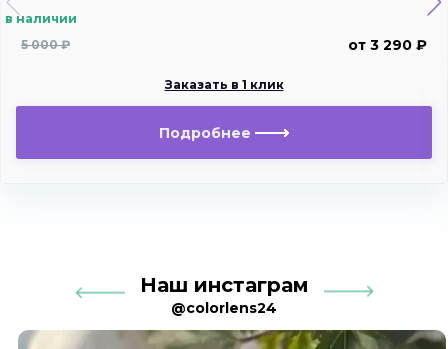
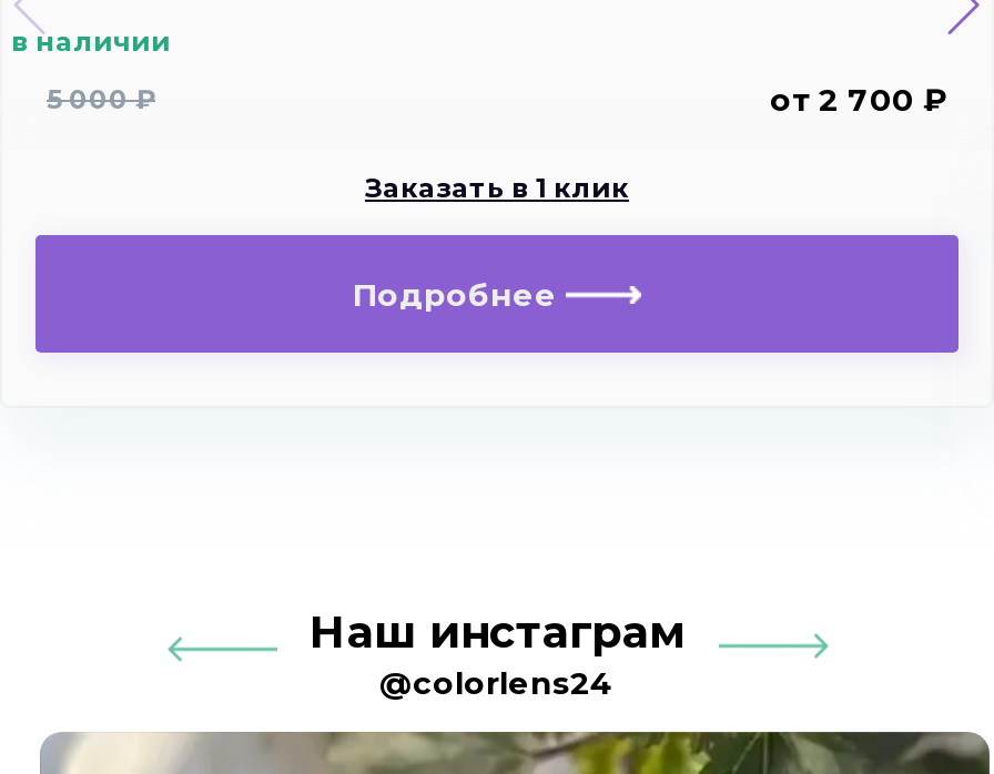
- от 3 290 ₽
+ от 2 700 ₽
